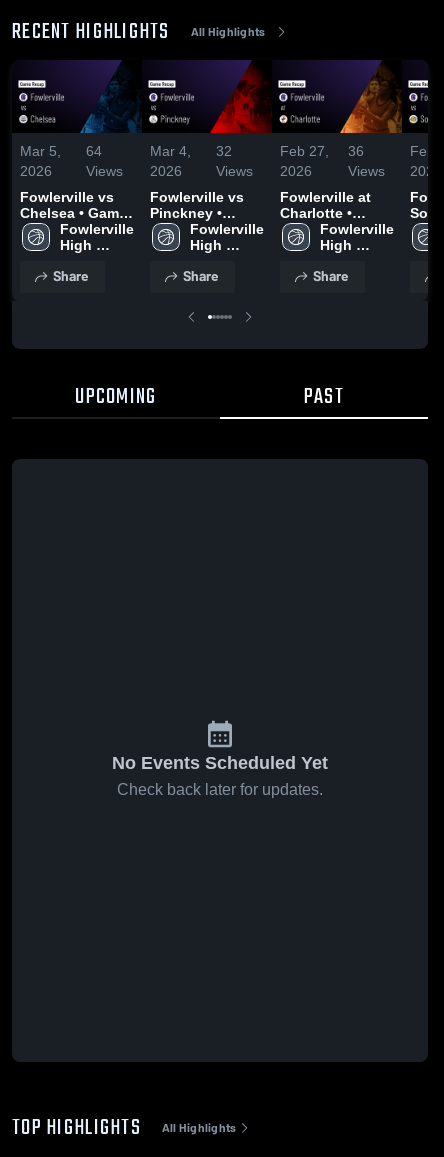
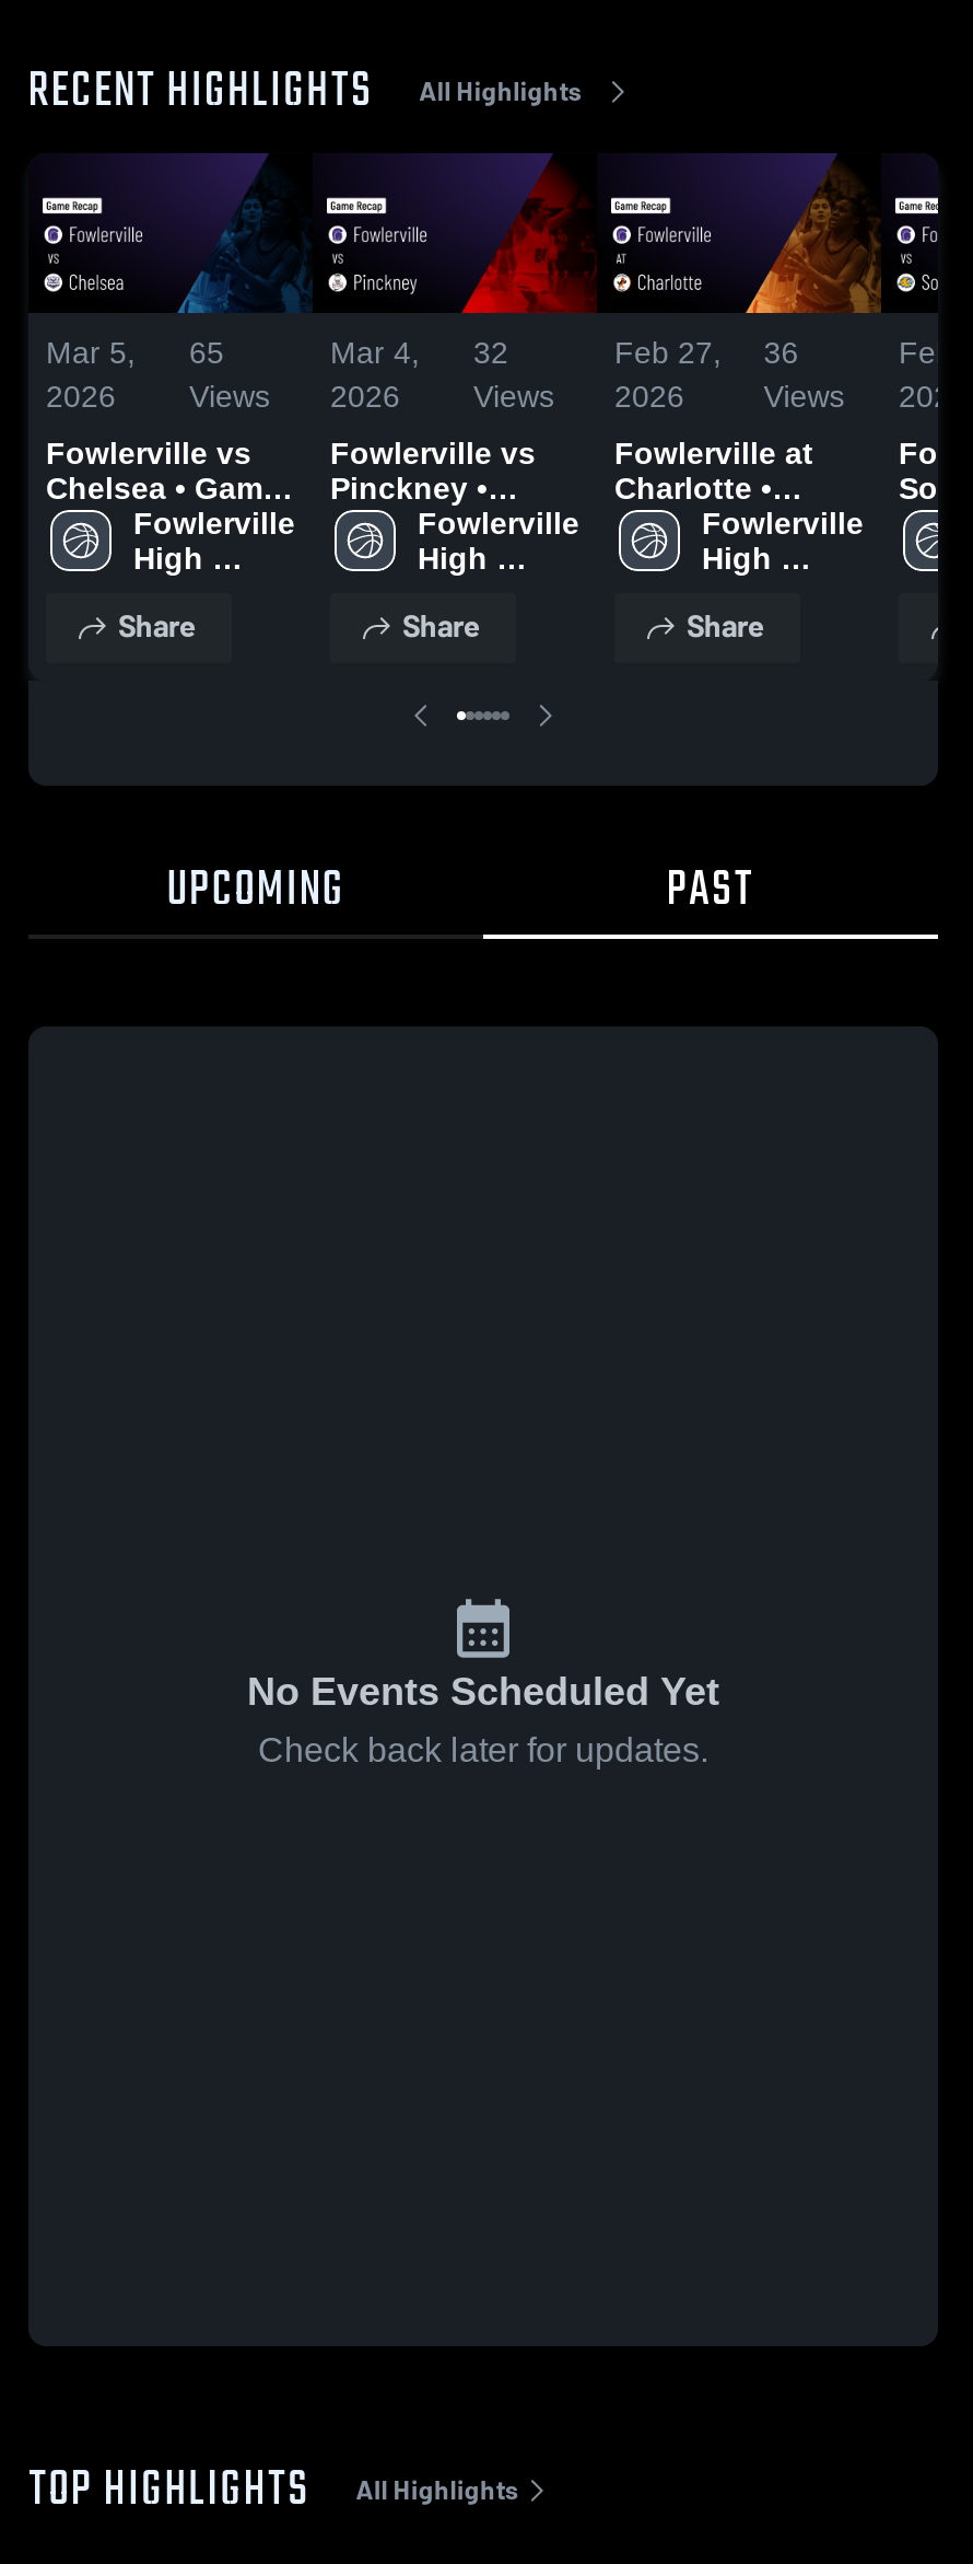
- Mar 5, 64
+ Mar 5, 65
